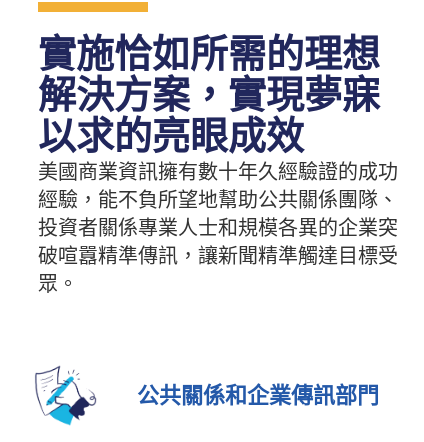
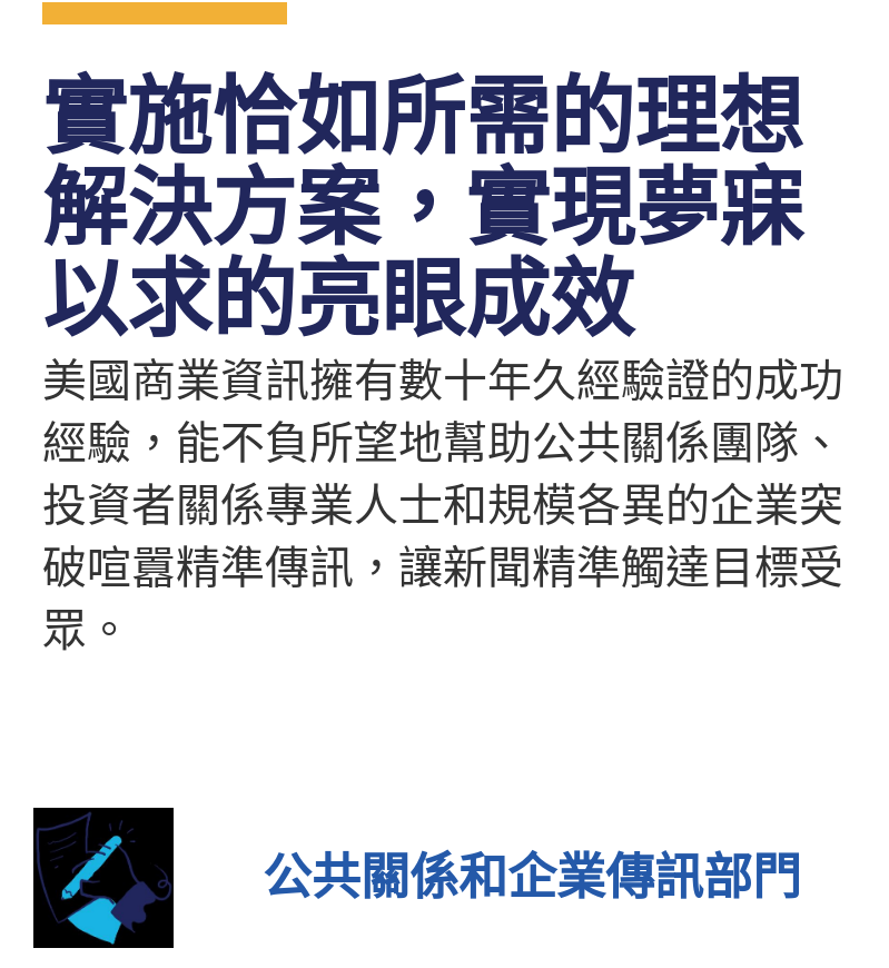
- [image]
+ [image]
